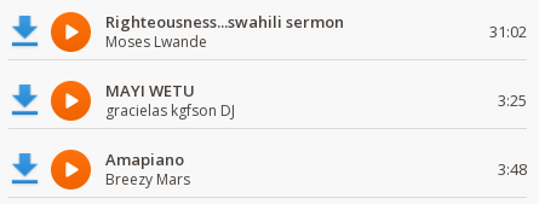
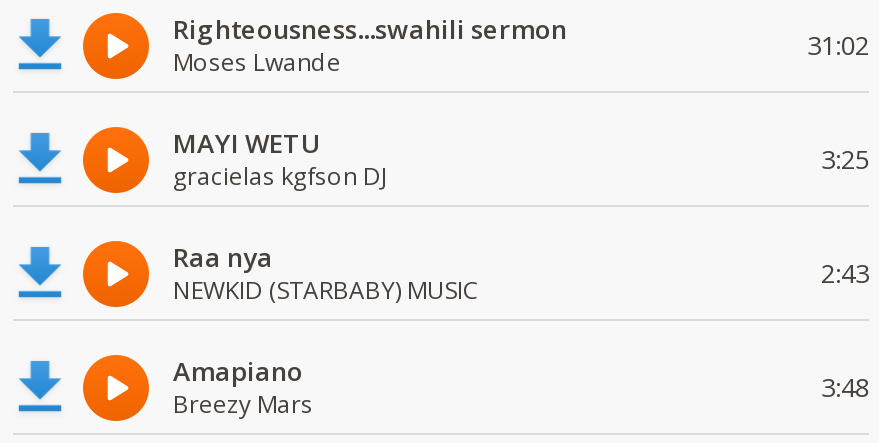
+ Raa nya
+ NEWKID (STARBABY) MUSIC
+ 2:43
